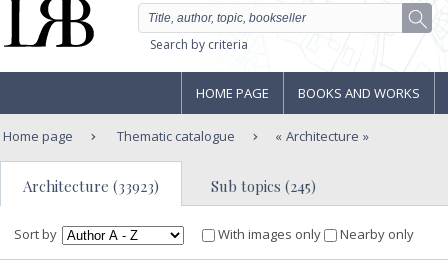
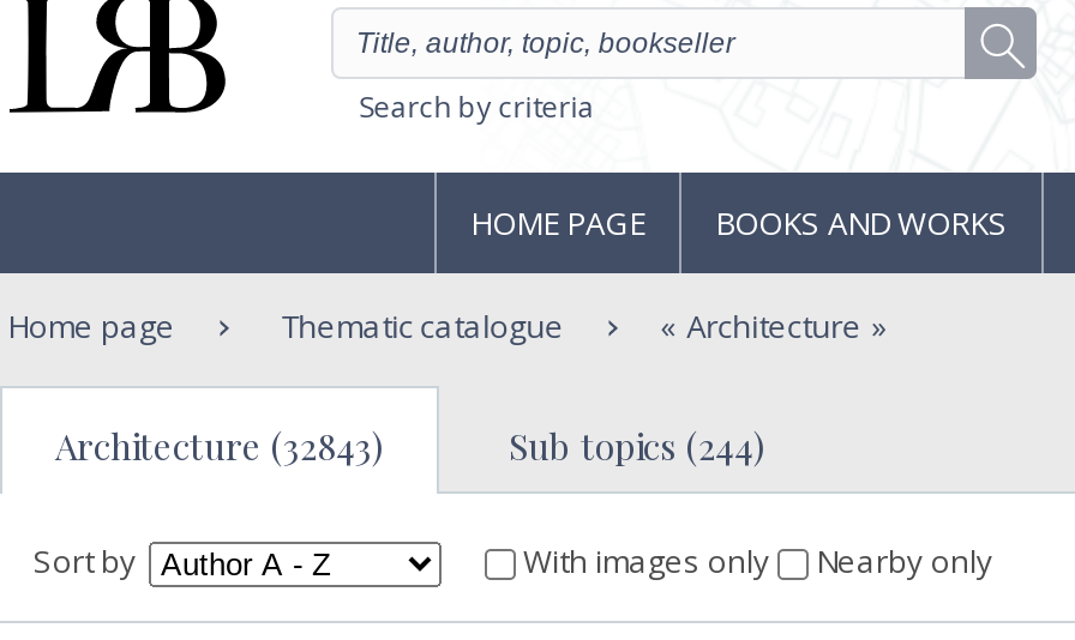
- Architecture (33923)
+ Architecture (32843)

- Sub topics (245)
+ Sub topics (244)
